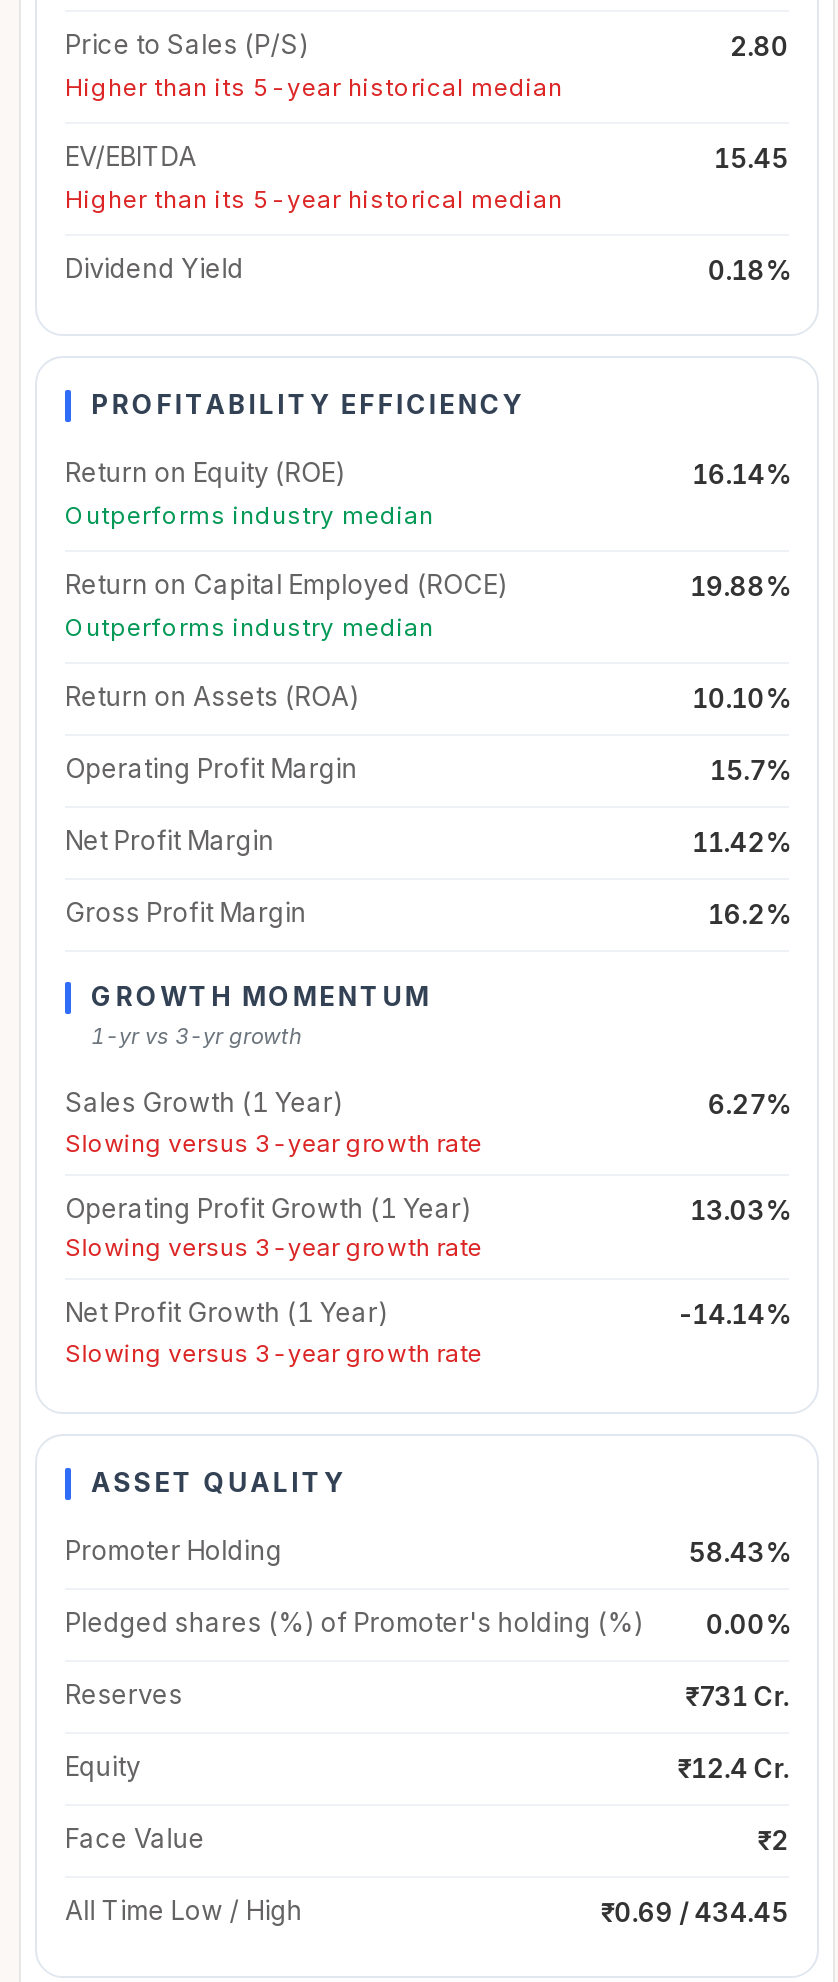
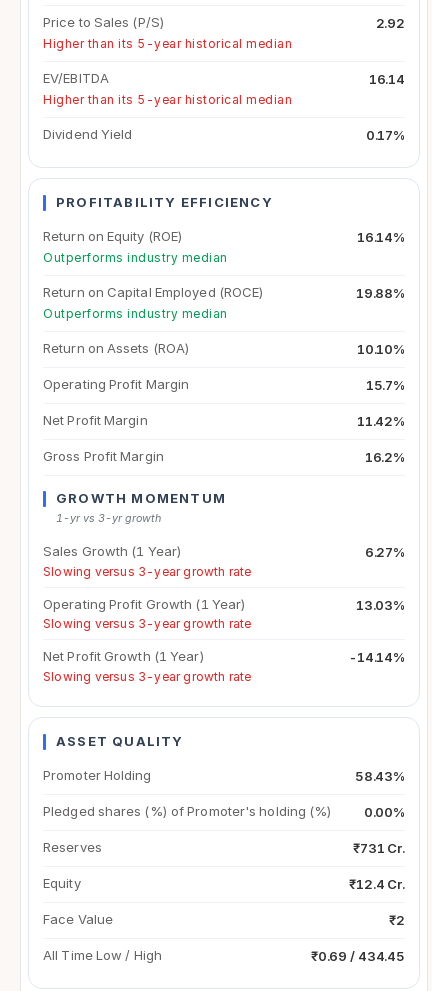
- 2.80
+ 2.92

- 15.45
+ 16.14

- 0.18%
+ 0.17%
